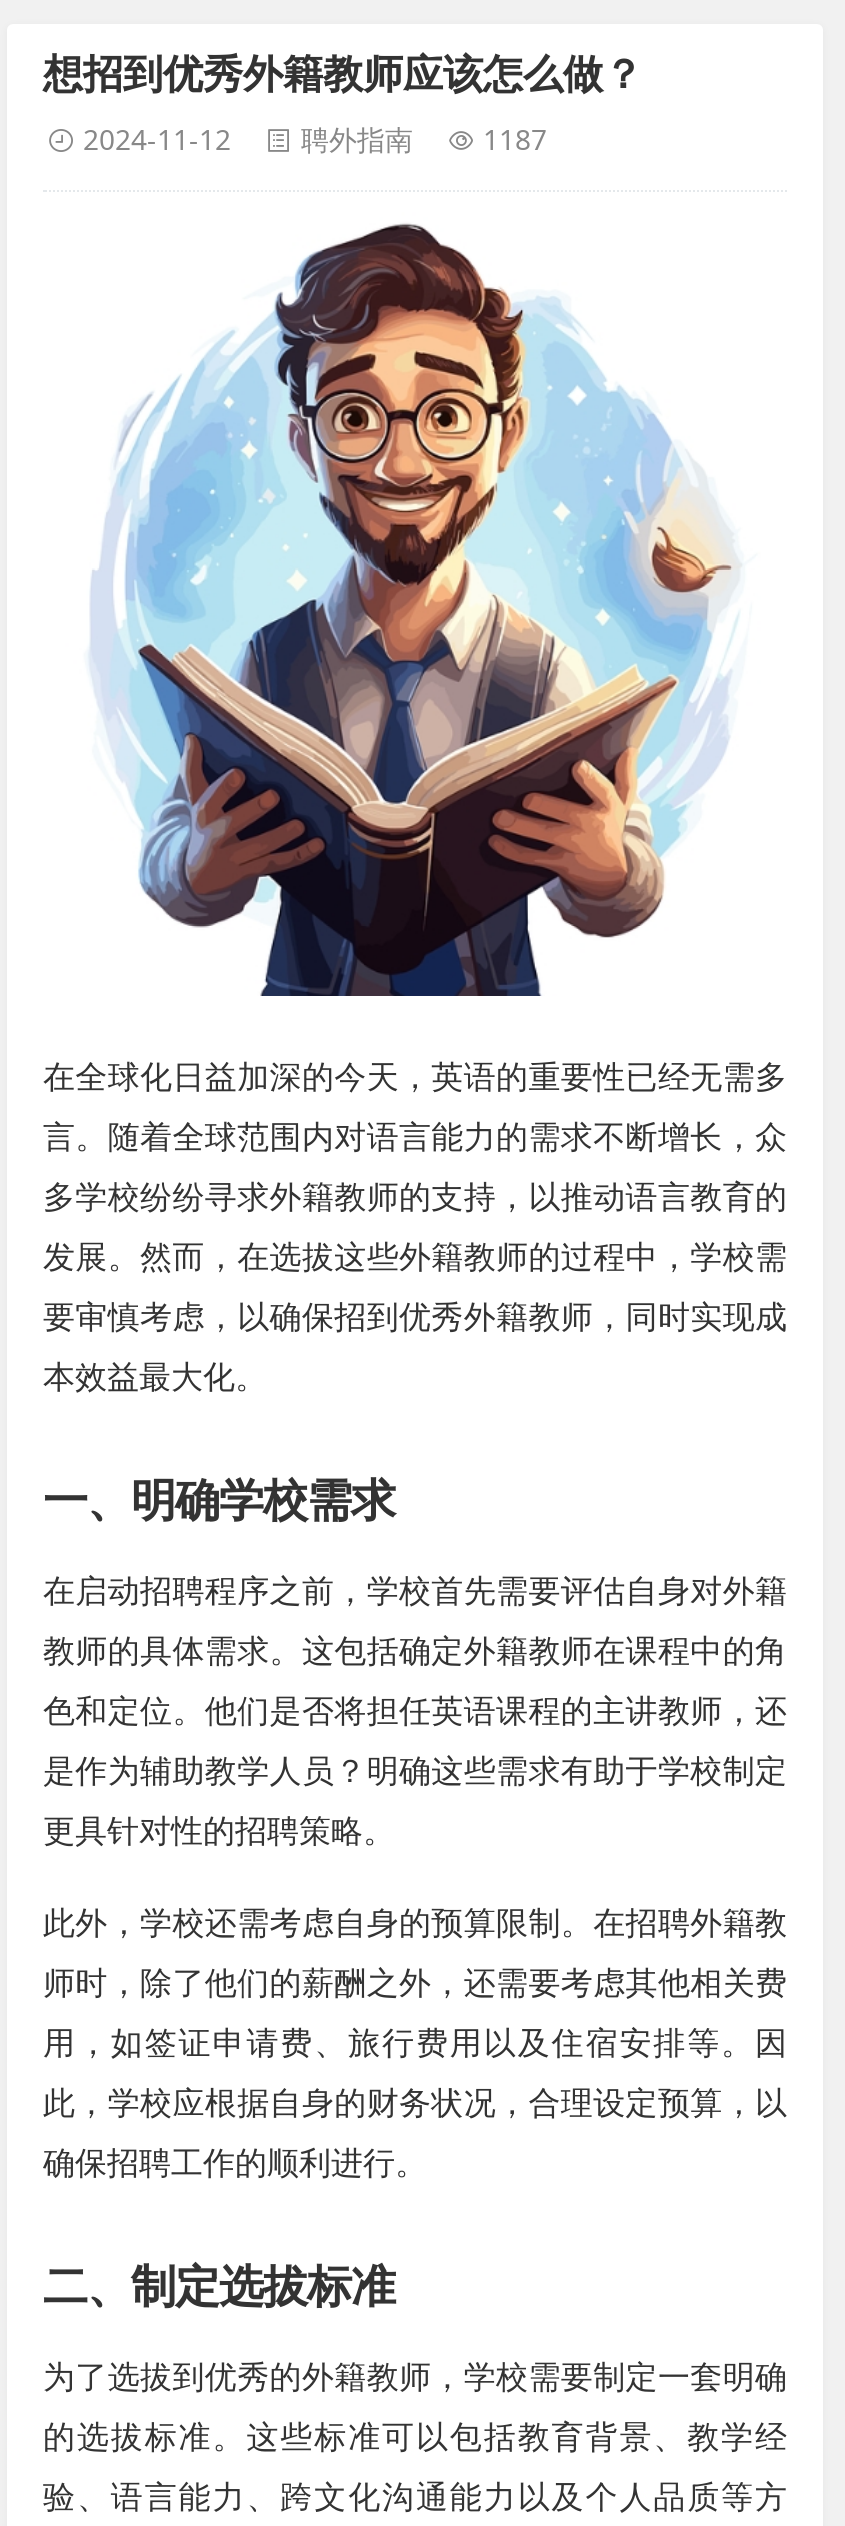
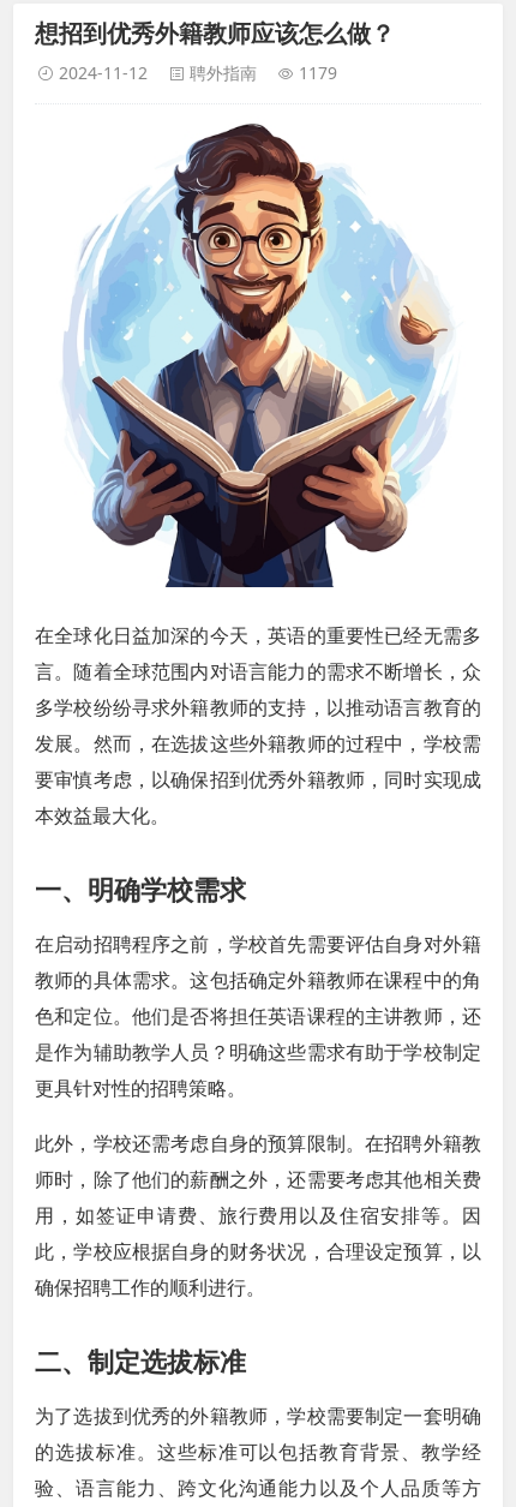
- 2024-11-12 聘外指南 1187
+ 2024-11-12 聘外指南 1179
